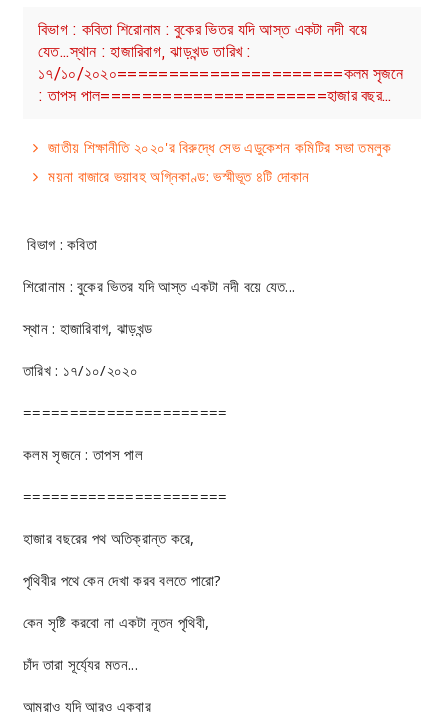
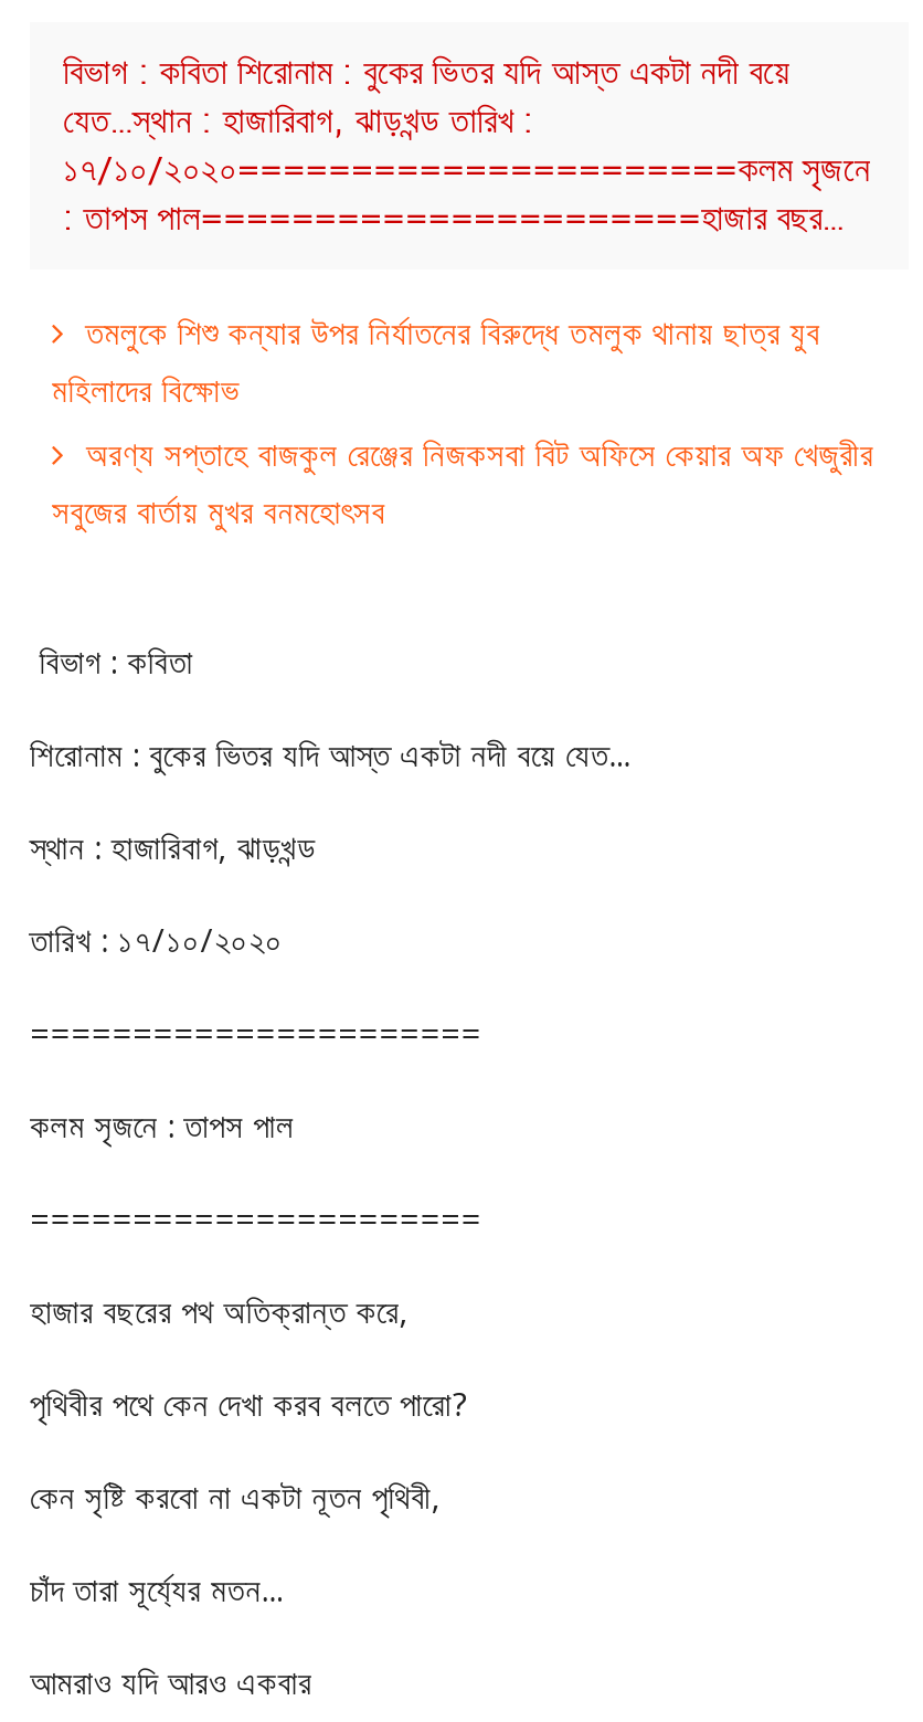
- জাতীয় শিক্ষানীতি ২০২০'র বিরুদ্ধে সেভ এডুকেশন কমিটির সভা তমলুক
- ময়না বাজারে ভয়াবহ অগ্নিকাণ্ড: ভস্মীভূত ৪টি দোকান
+ তমলুকে শিশু কন্যার উপর নির্যাতনের বিরুদ্ধে তমলুক থানায় ছাত্র যুব
+ মহিলাদের বিক্ষোভ
+ অরণ্য সপ্তাহে বাজকুল রেঞ্জের নিজকসবা বিট অফিসে কেয়ার অফ খেজুরীর
+ সবুজের বার্তায় মুখর বনমহোৎসব
